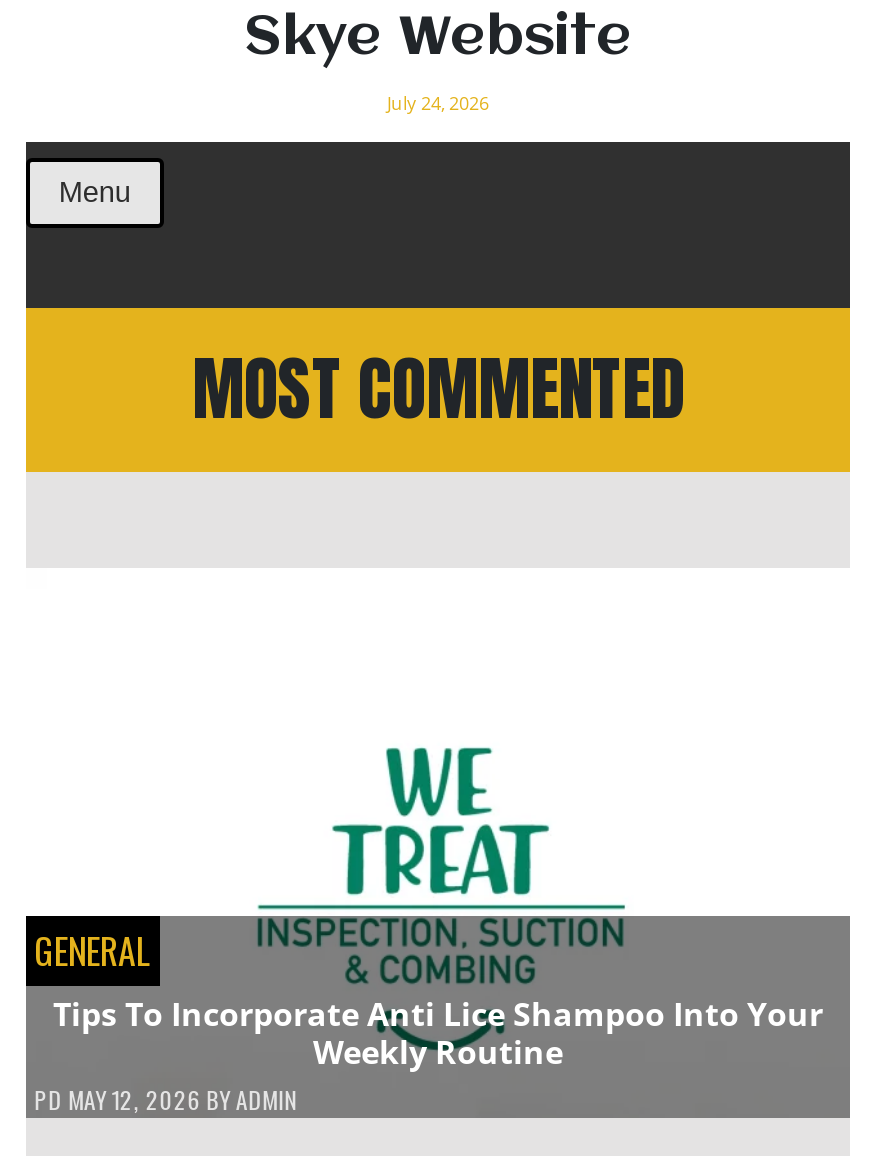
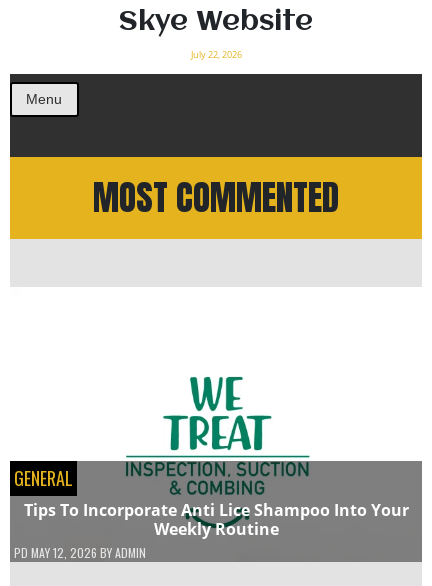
- July 24, 2026
+ July 22, 2026
